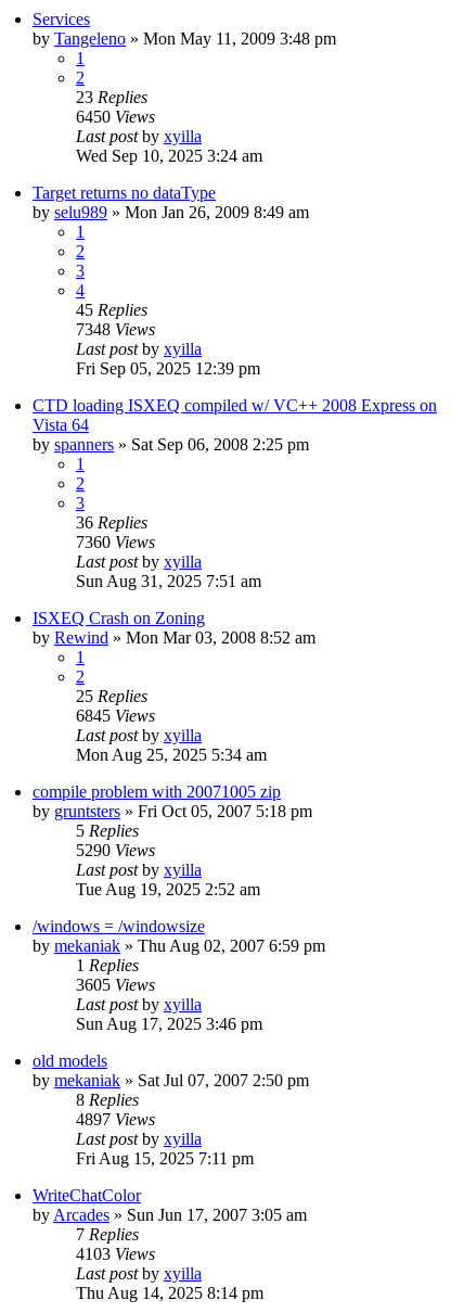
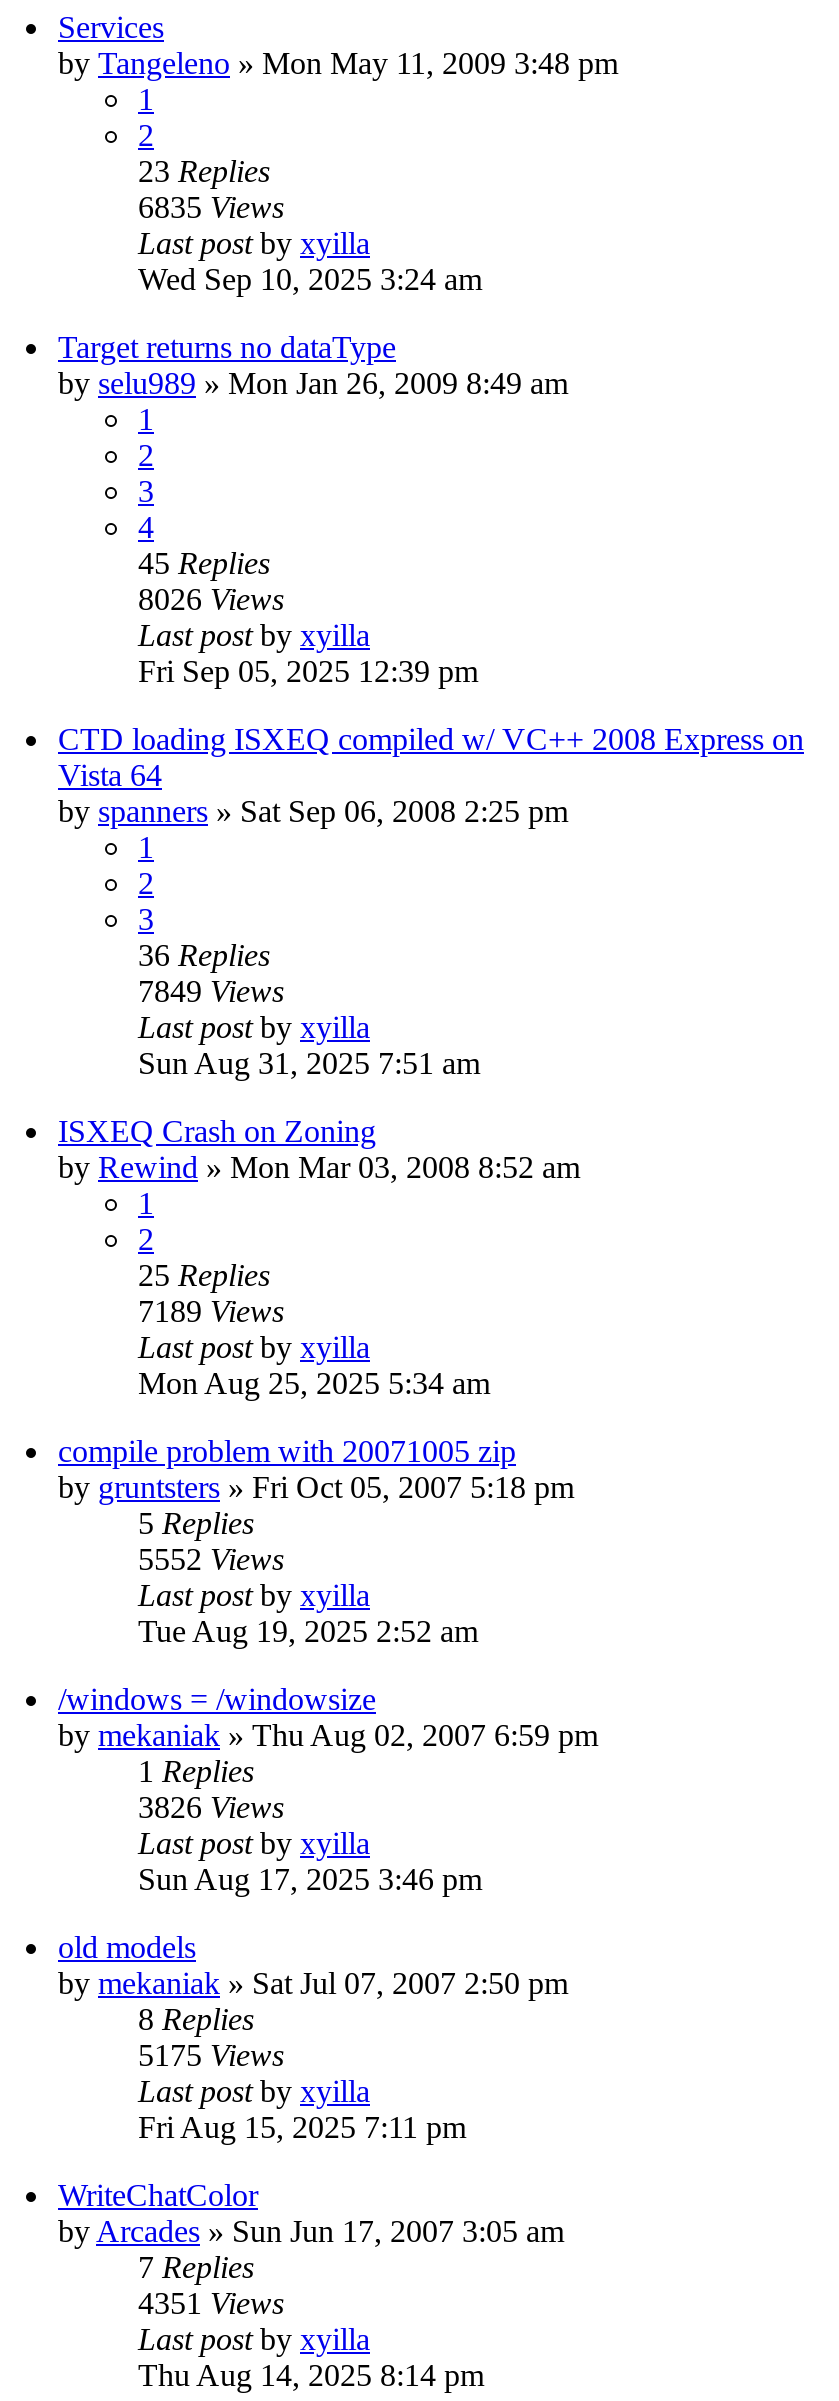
- 6450 Views
+ 6835 Views

- 7348 Views
+ 8026 Views

- 7360 Views
+ 7849 Views

- 6845 Views
+ 7189 Views

- 5290 Views
+ 5552 Views

- 3605 Views
+ 3826 Views

- 4897 Views
+ 5175 Views

- 4103 Views
+ 4351 Views
